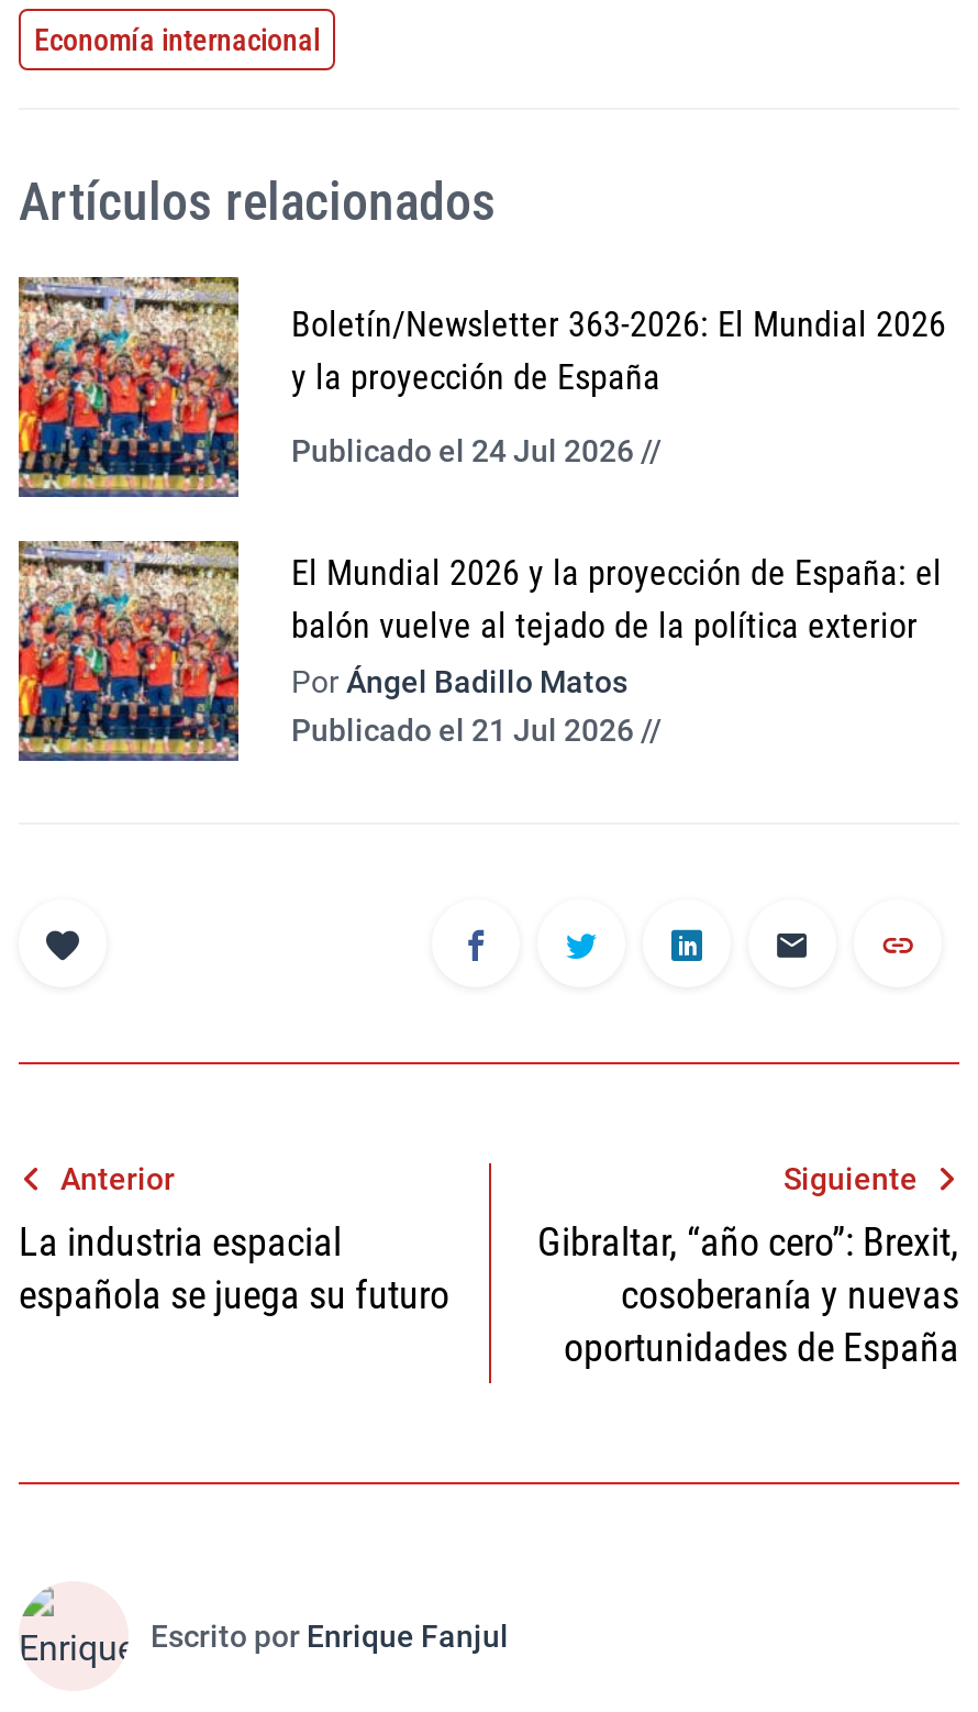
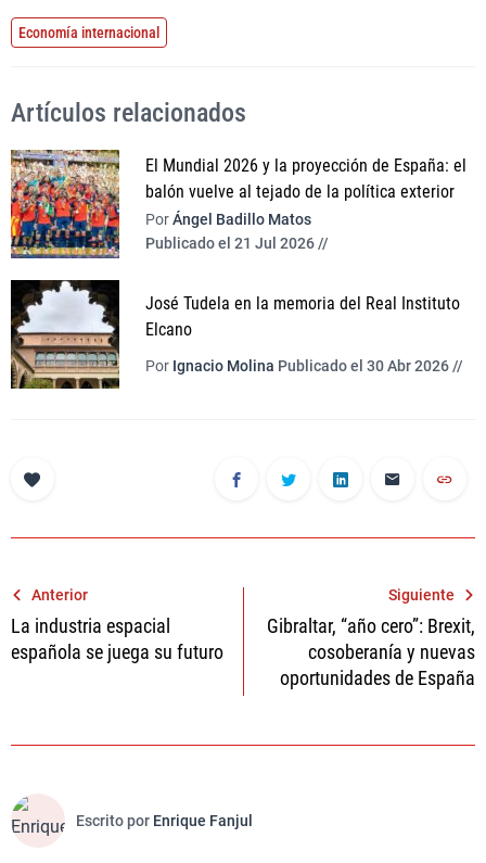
- Boletín/Newsletter 363-2026: El Mundial 2026
- y la proyección de España
- Publicado el 24 Jul 2026 //

moved up: [image] | El Mundial 2026 y la proyección de España: el | balón vuelve al tejado de la política exterior | Por Ángel Badillo Matos | Publicado el 21 Jul 2026 //

+ [image]
+ José Tudela en la memoria del Real Instituto
+ Elcano
+ Por Ignacio Molina Publicado el 30 Abr 2026 //
